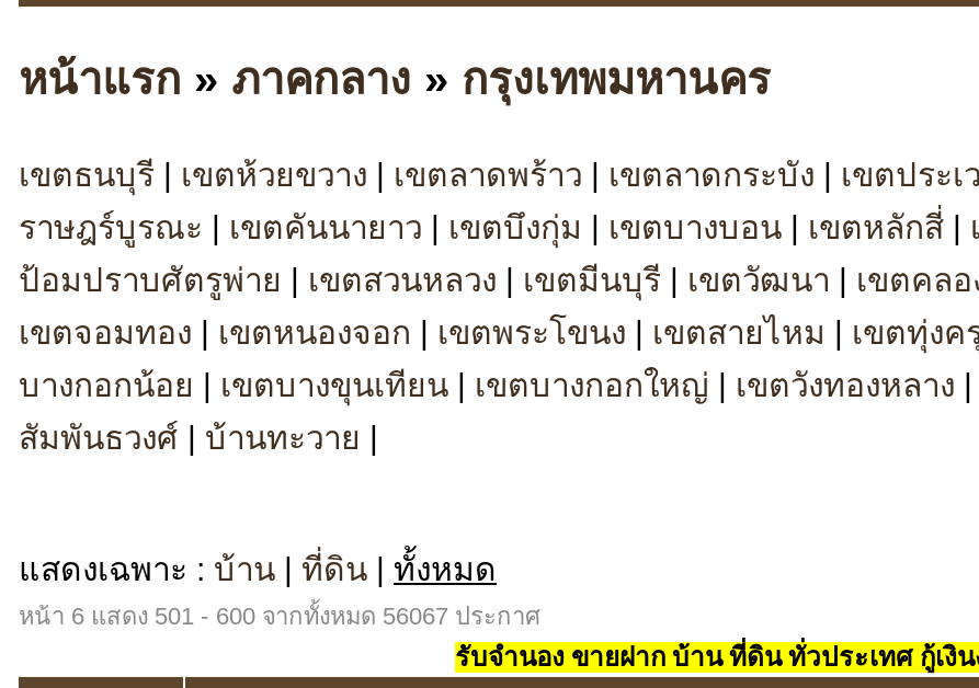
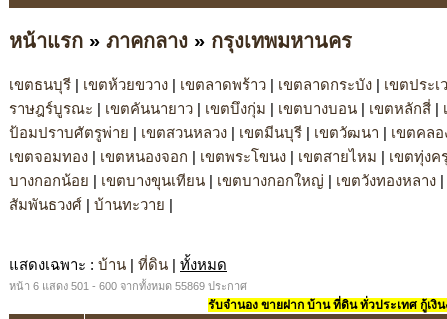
- หน้า 6 แสดง 501 - 600 จากทั้งหมด 56067 ประกาศ
+ หน้า 6 แสดง 501 - 600 จากทั้งหมด 55869 ประกาศ
